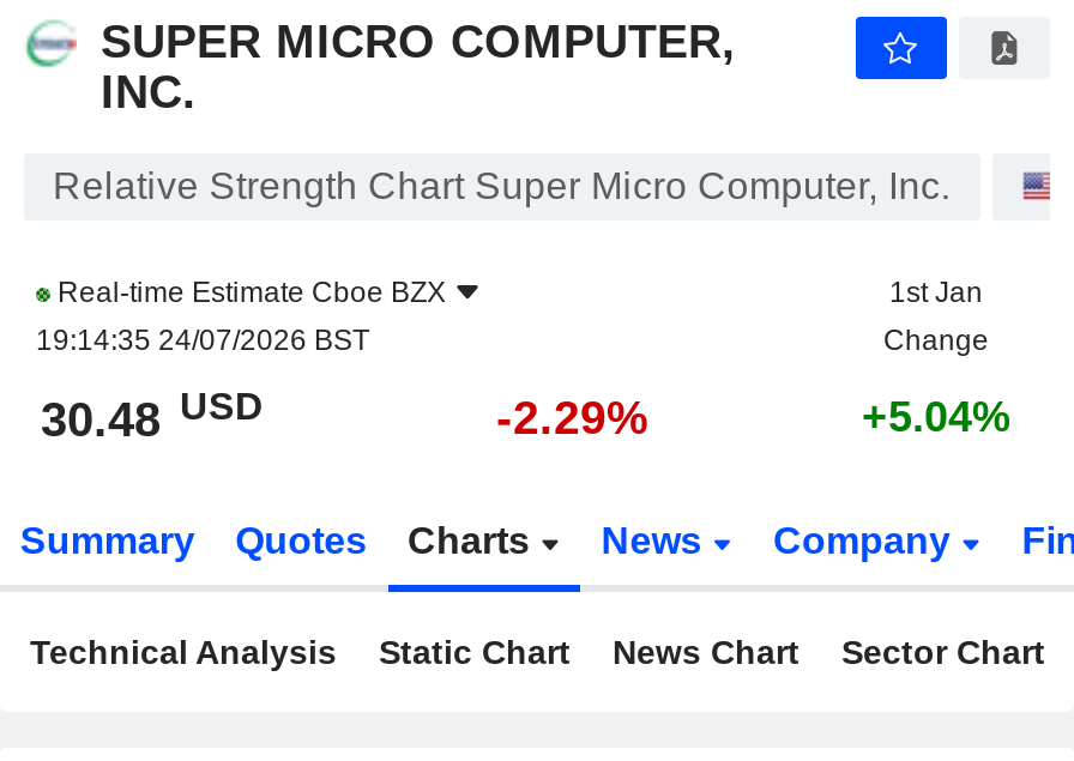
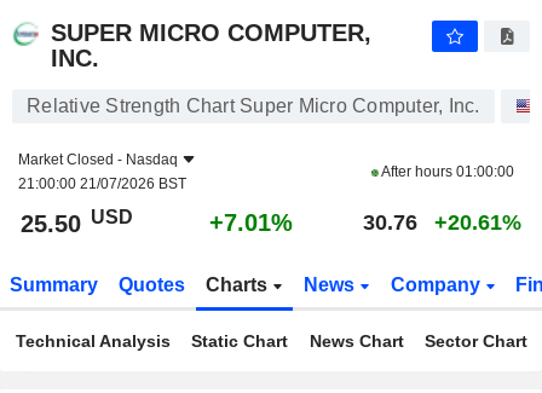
- Real-time Estimate Cboe BZX
- 19:14:35 24/07/2026 BST
+ Market Closed - Nasdaq
+ 21:00:00 21/07/2026 BST

- 1st Jan
- Change
+ After hours 01:00:00

- 30.48 USD
- -2.29%
- +5.04%
+ 25.50 USD
+ +7.01%
+ 30.76
+ +20.61%
